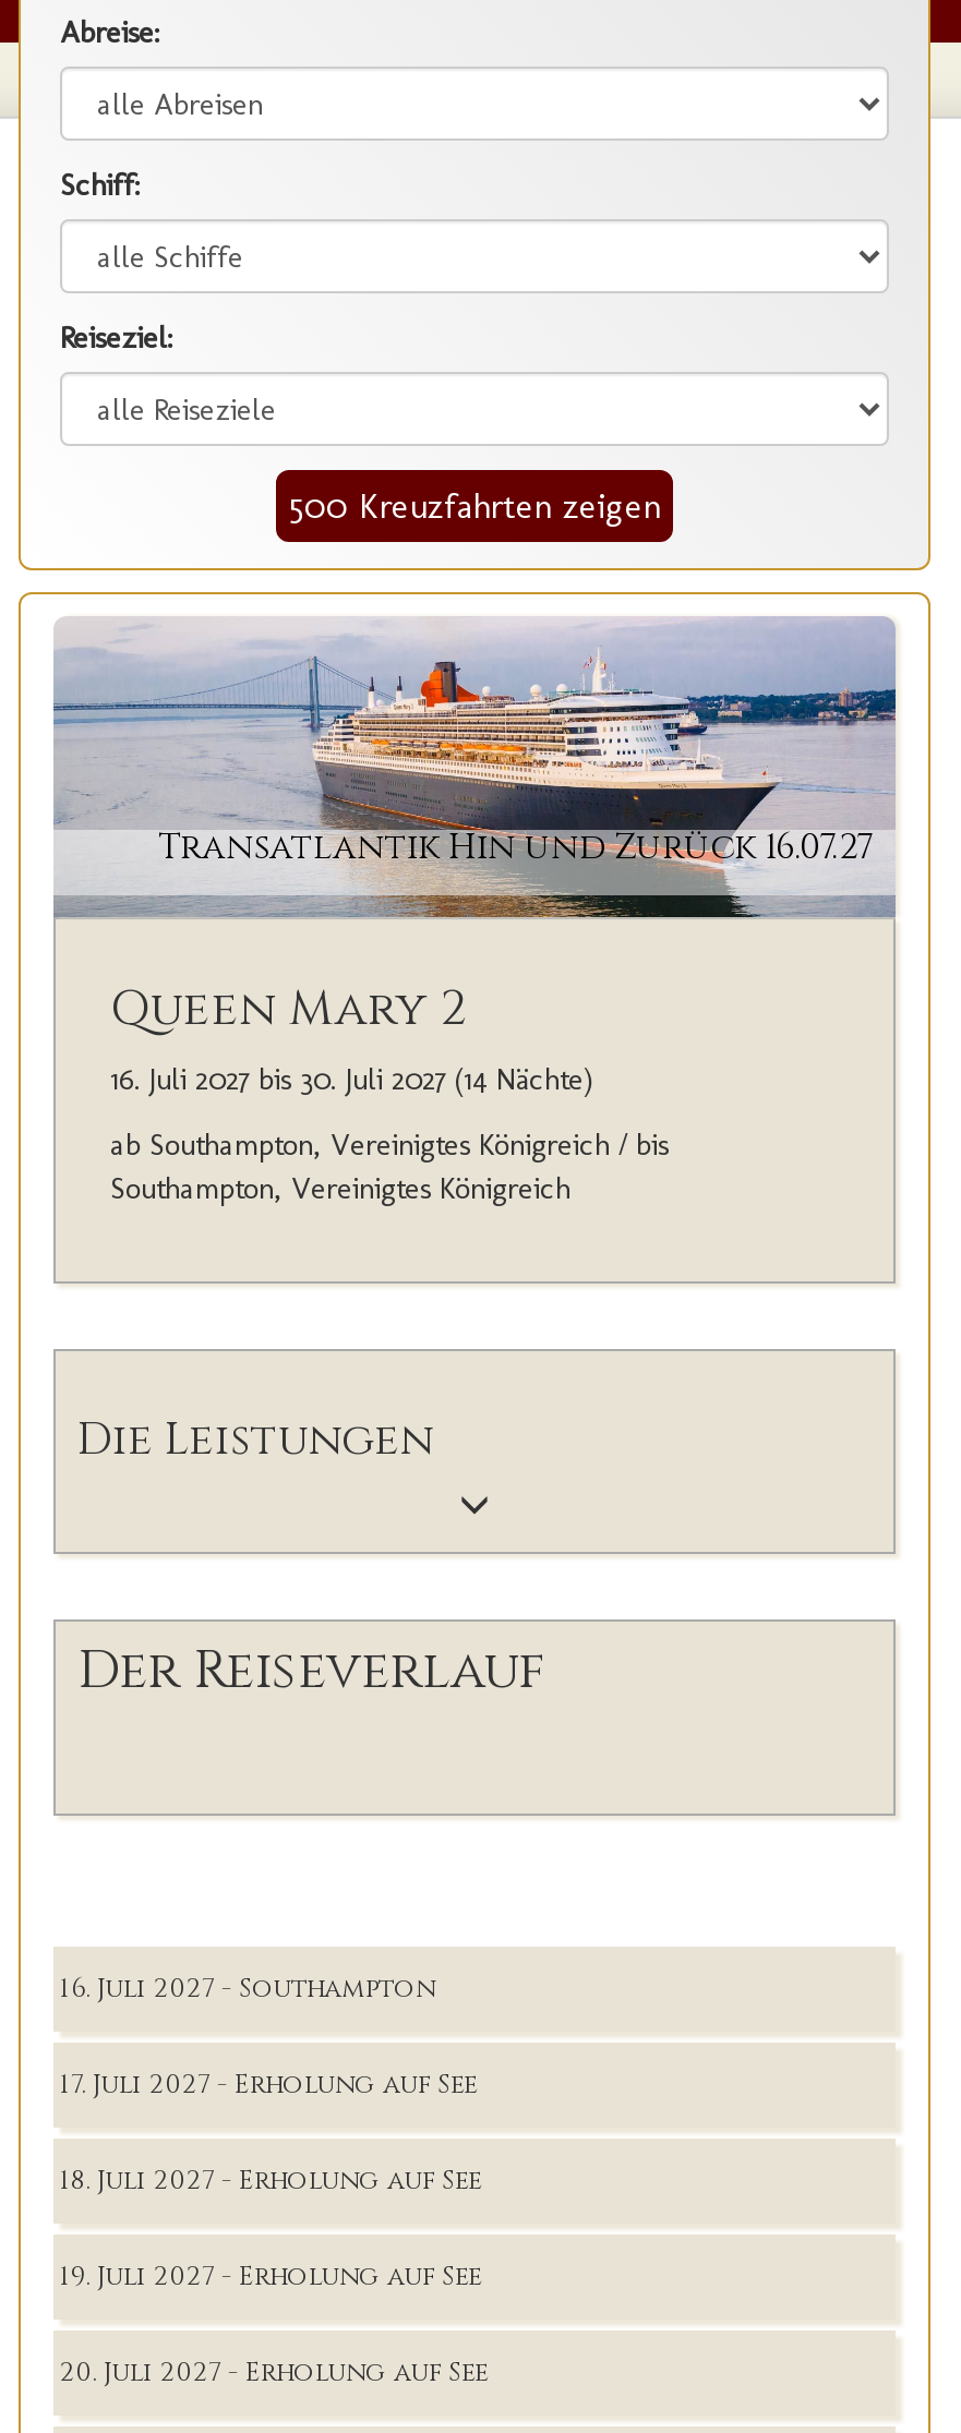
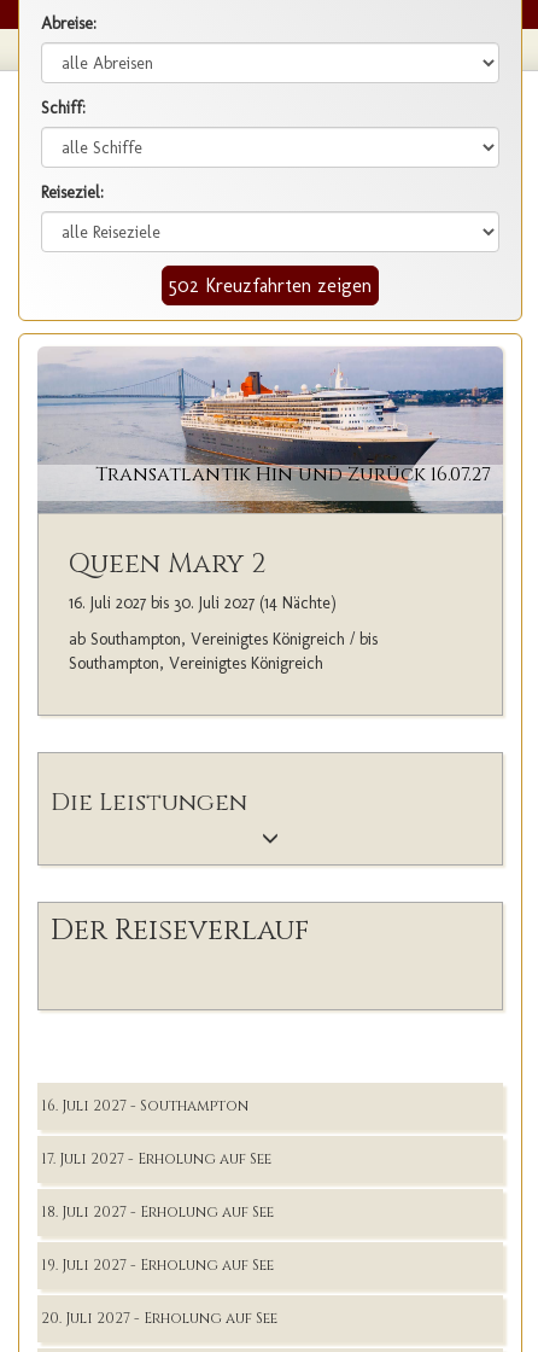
- 500 Kreuzfahrten zeigen
+ 502 Kreuzfahrten zeigen
